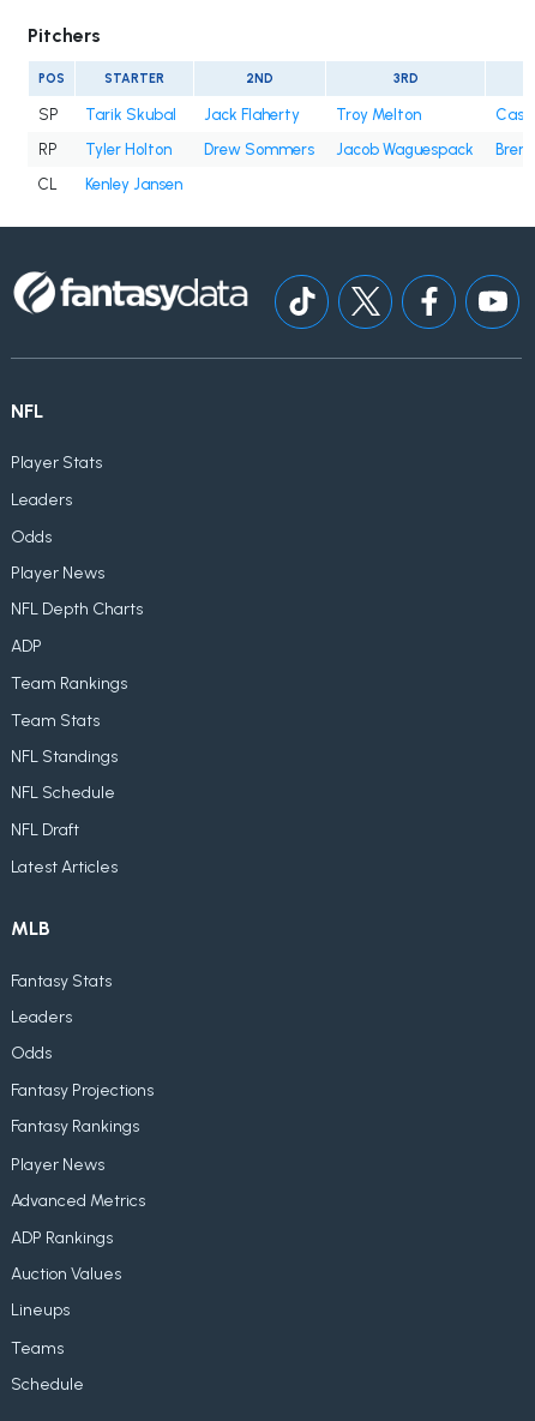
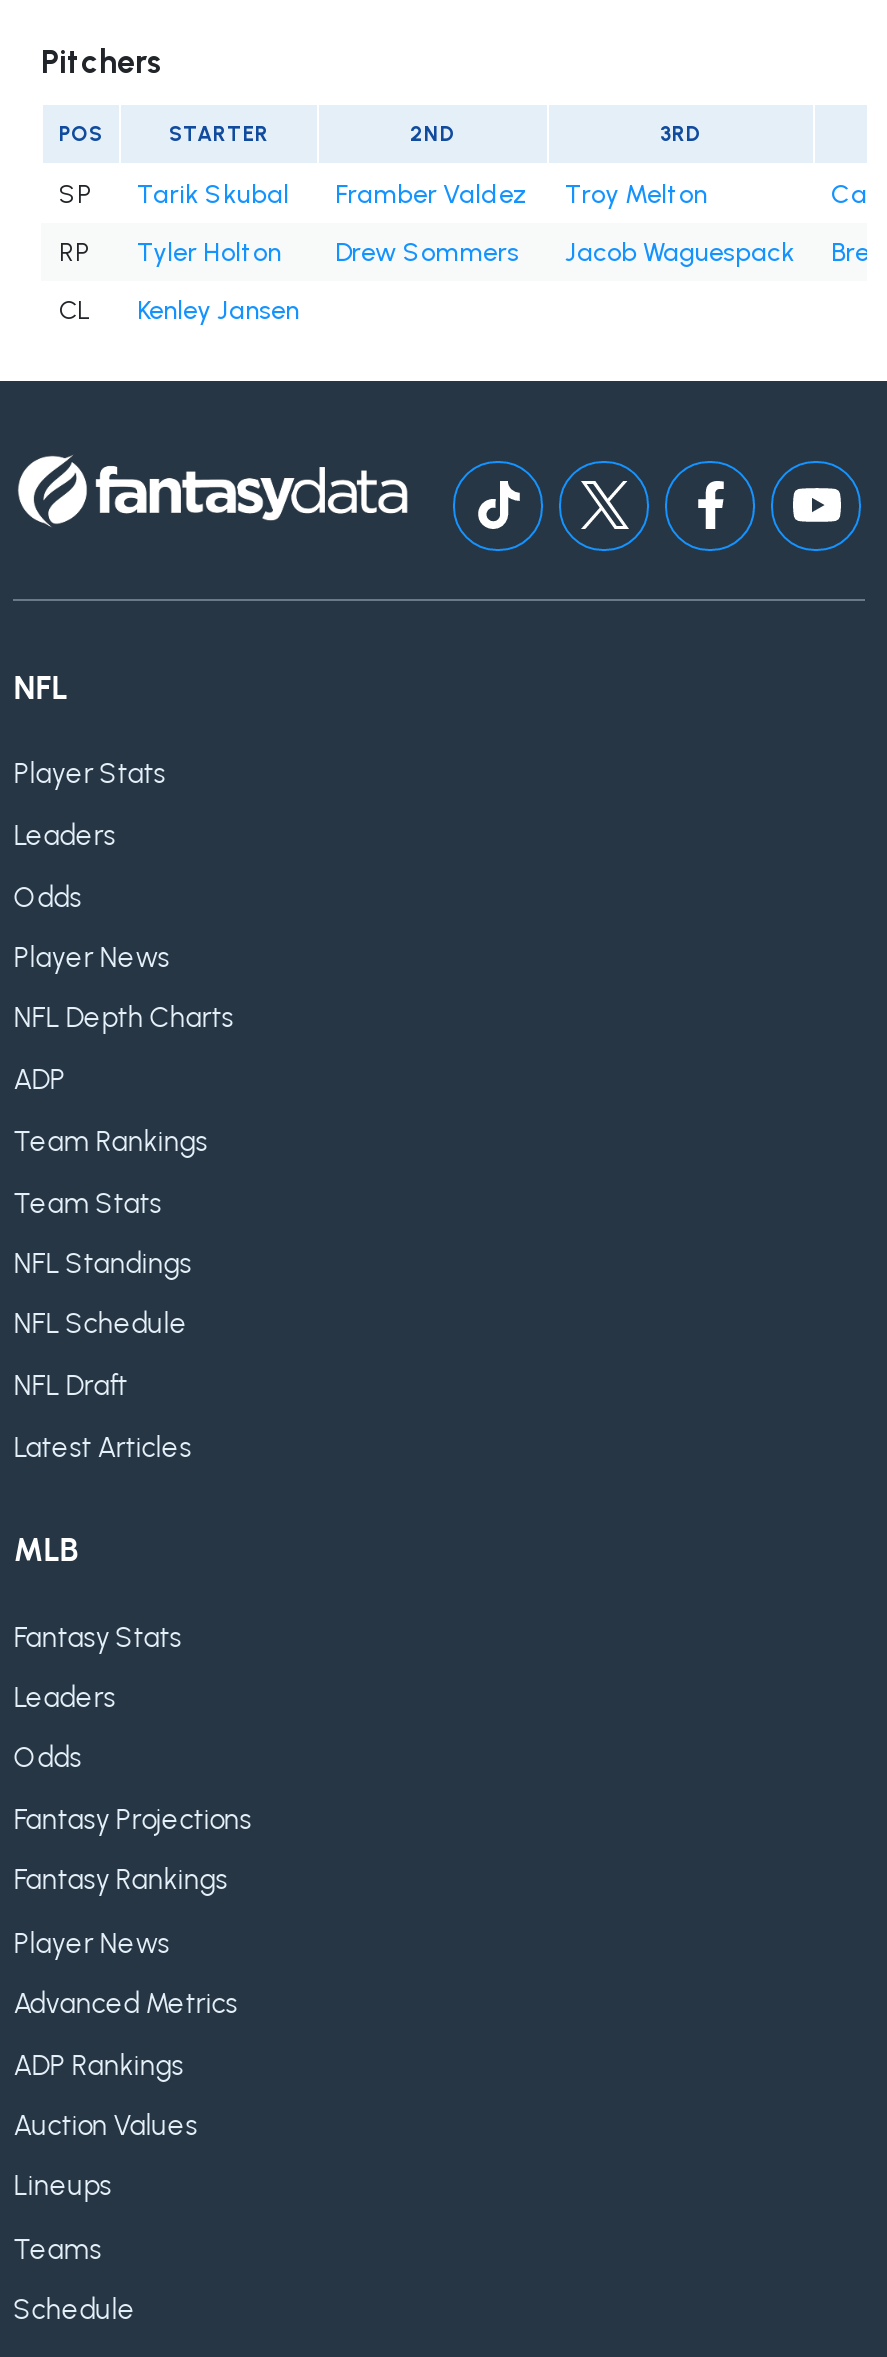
- Jack Flaherty
+ Framber Valdez
